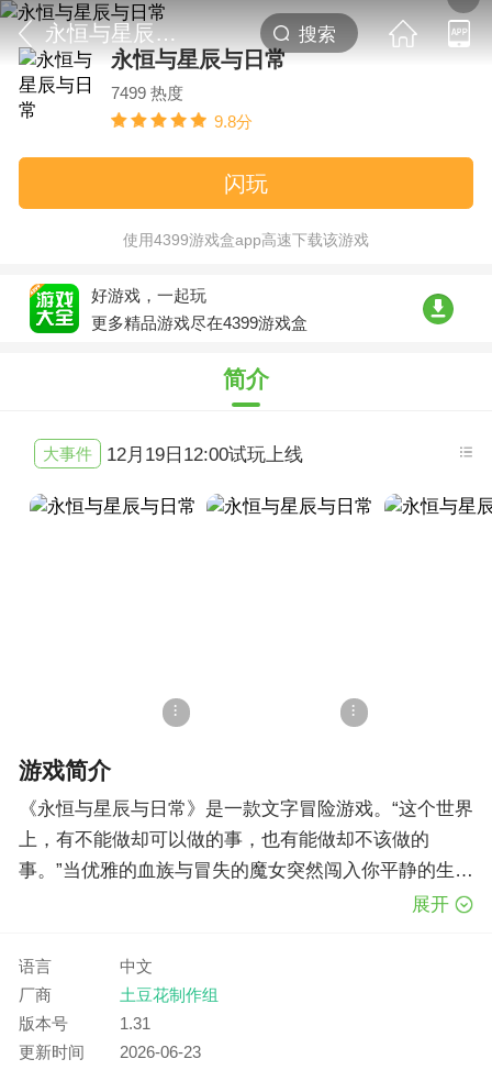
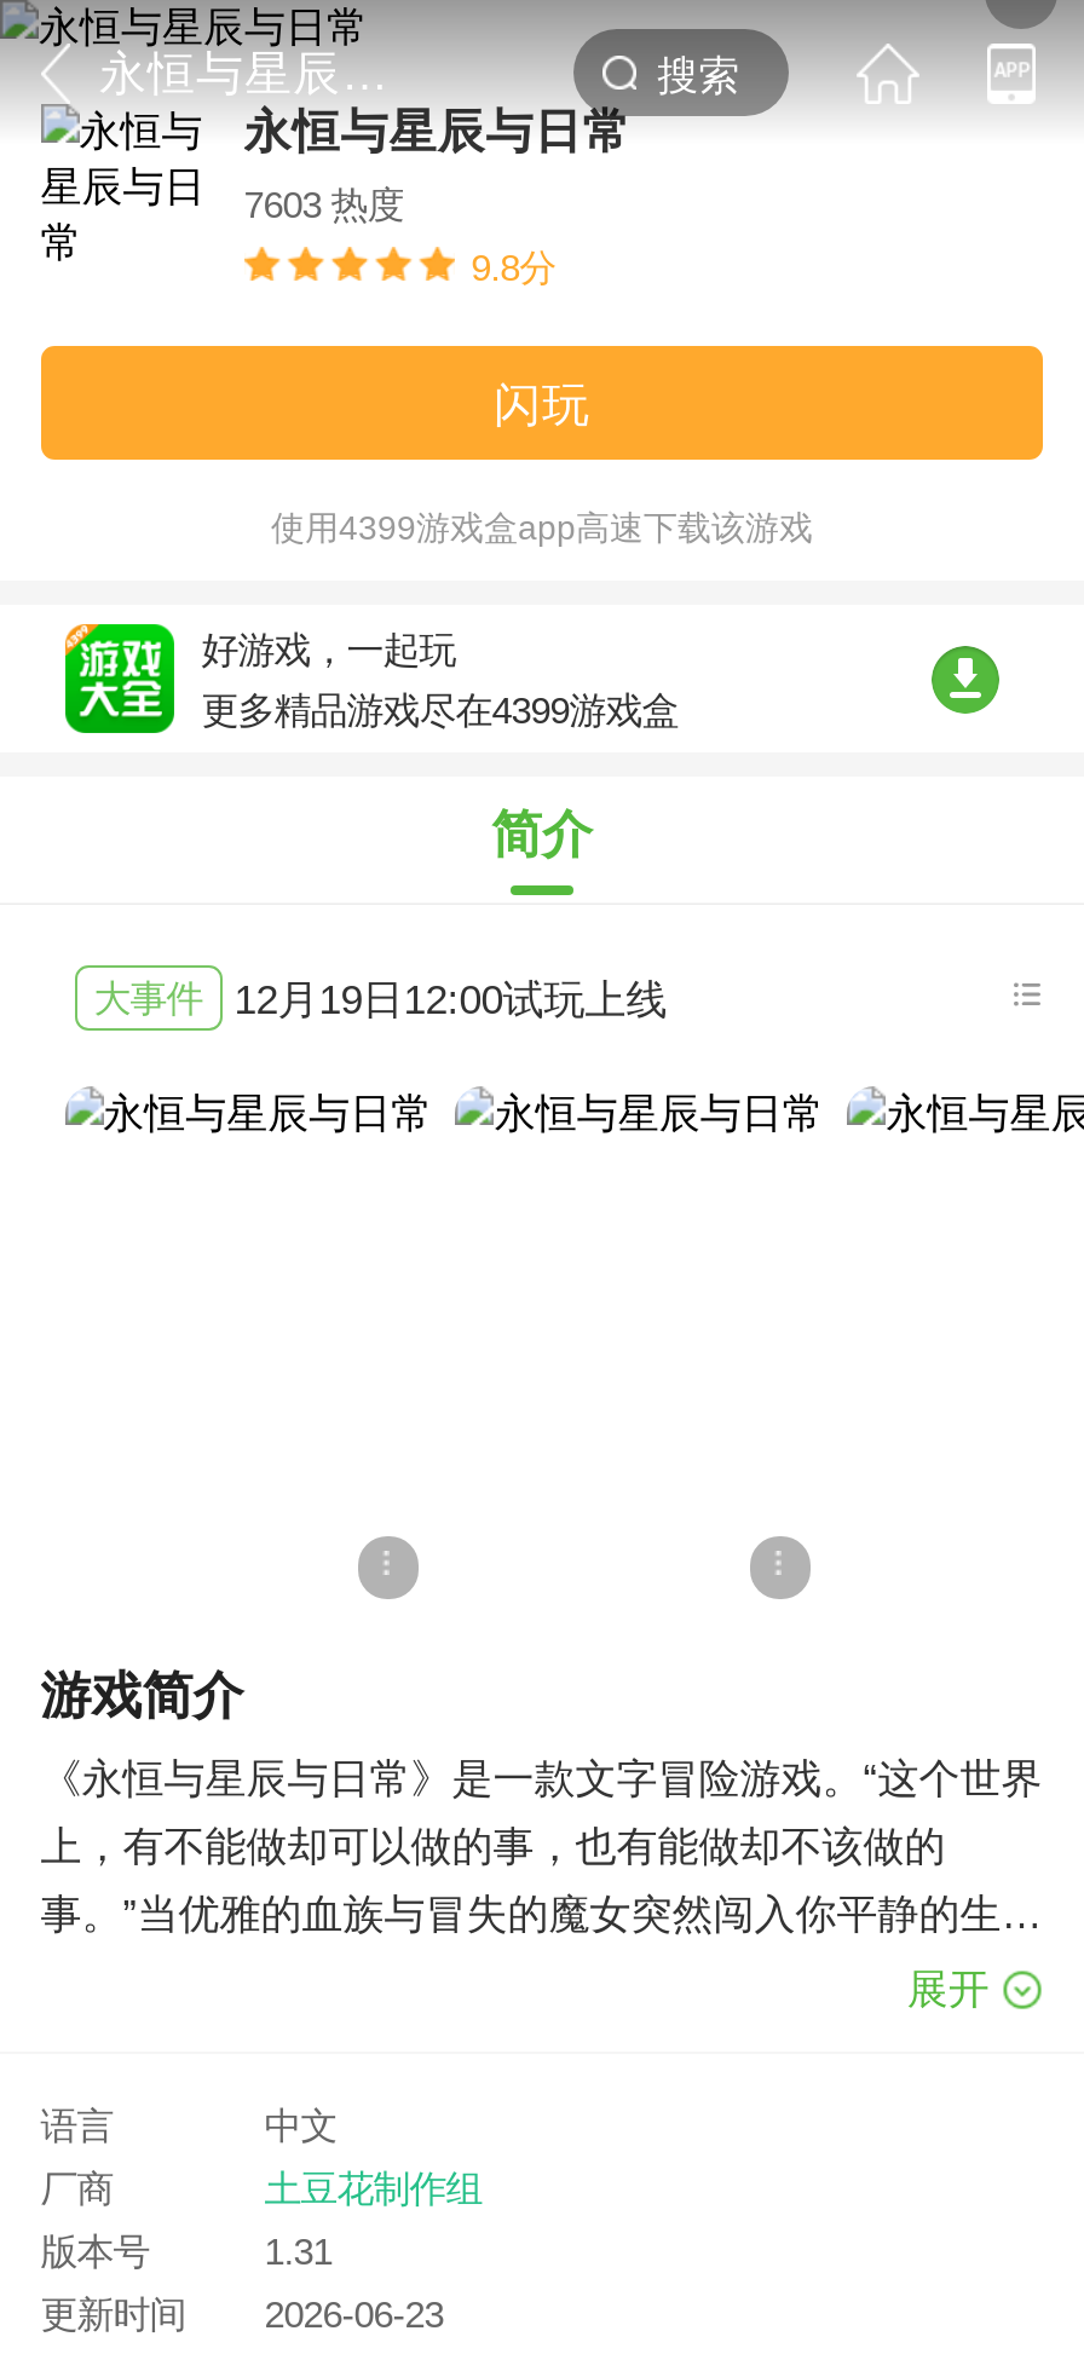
- 7499 热度
+ 7603 热度
